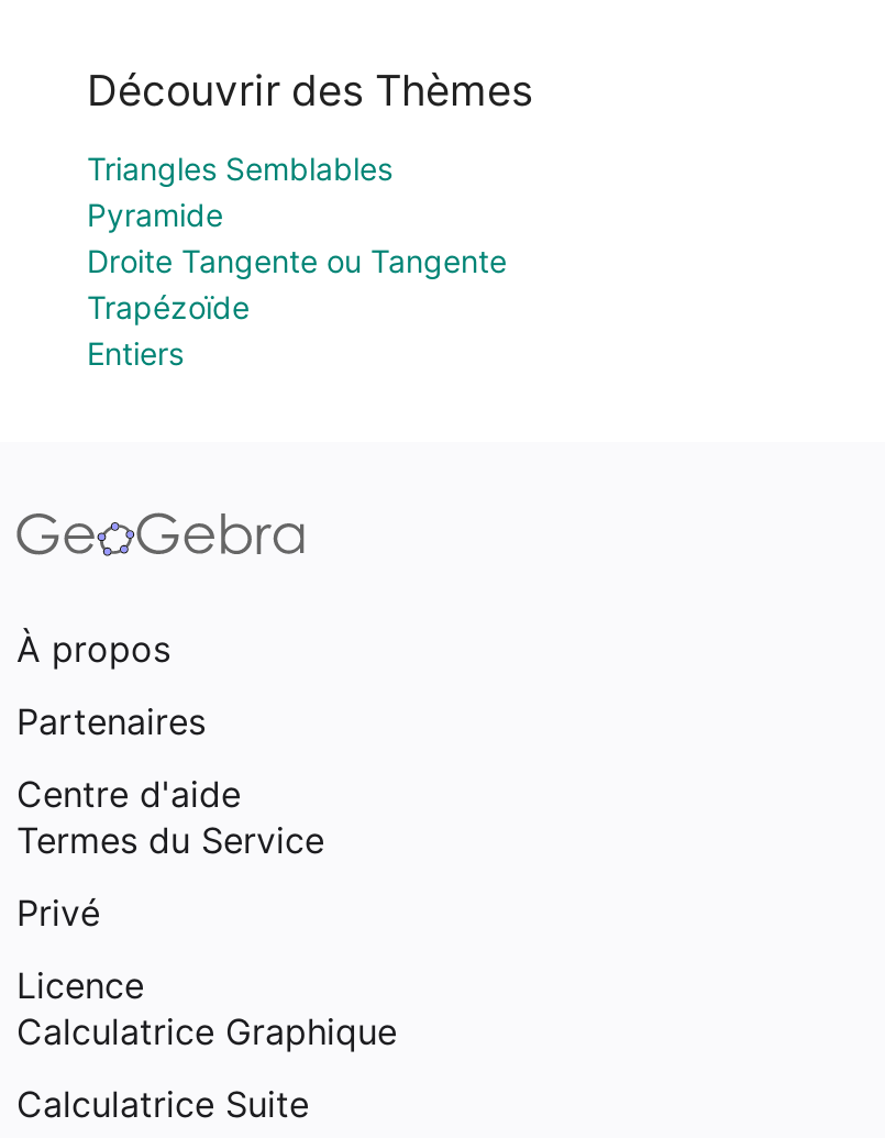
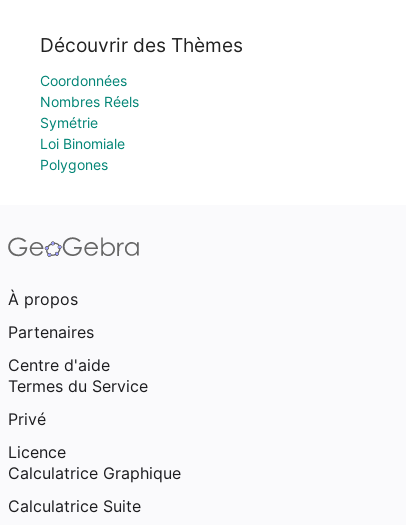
- Triangles Semblables
- Pyramide
- Droite Tangente ou Tangente
- Trapézoïde
- Entiers
+ Coordonnées
+ Nombres Réels
+ Symétrie
+ Loi Binomiale
+ Polygones
